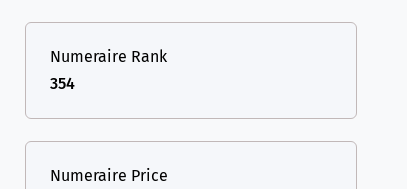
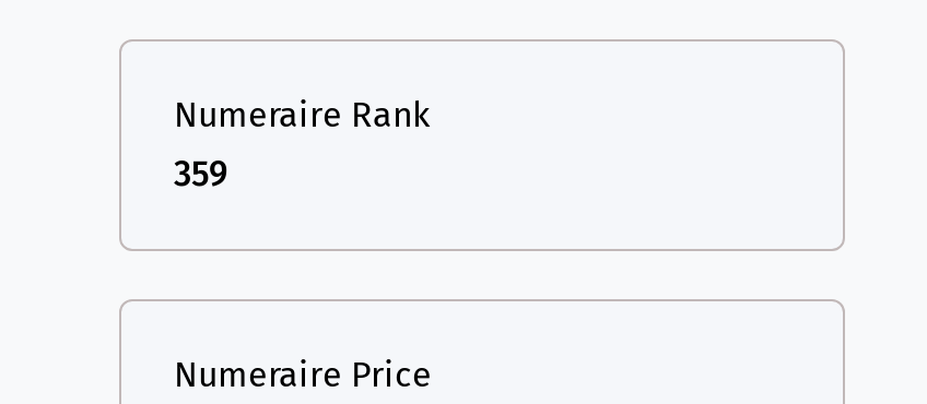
- 354
+ 359
